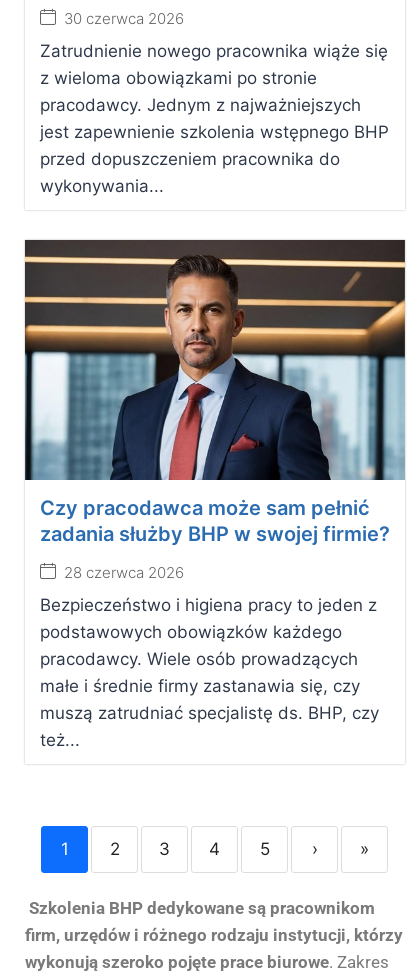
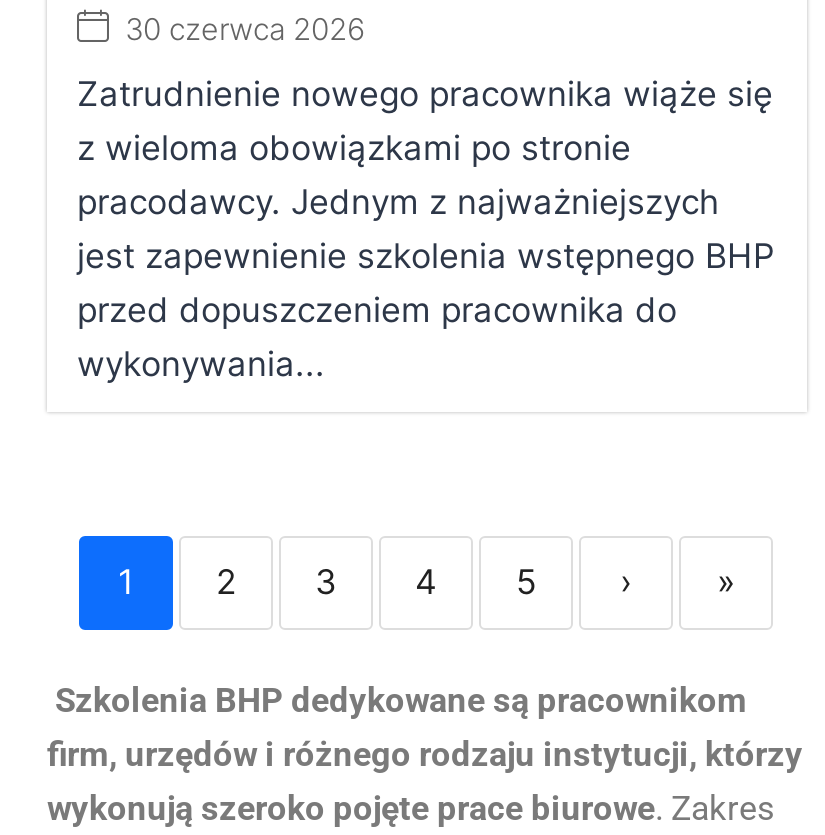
- [image]
- Czy pracodawca może sam pełnić
- zadania służby BHP w swojej firmie?
- 28 czerwca 2026
- Bezpieczeństwo i higiena pracy to jeden z
- podstawowych obowiązków każdego
- pracodawcy. Wiele osób prowadzących
- małe i średnie firmy zastanawia się, czy
- muszą zatrudniać specjalistę ds. BHP, czy
- też...
